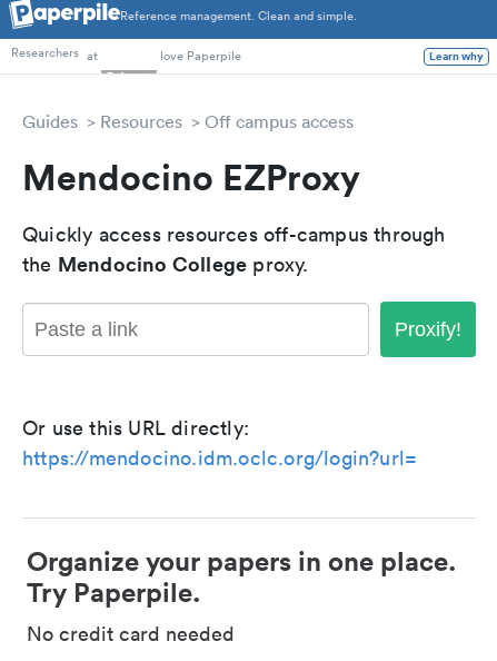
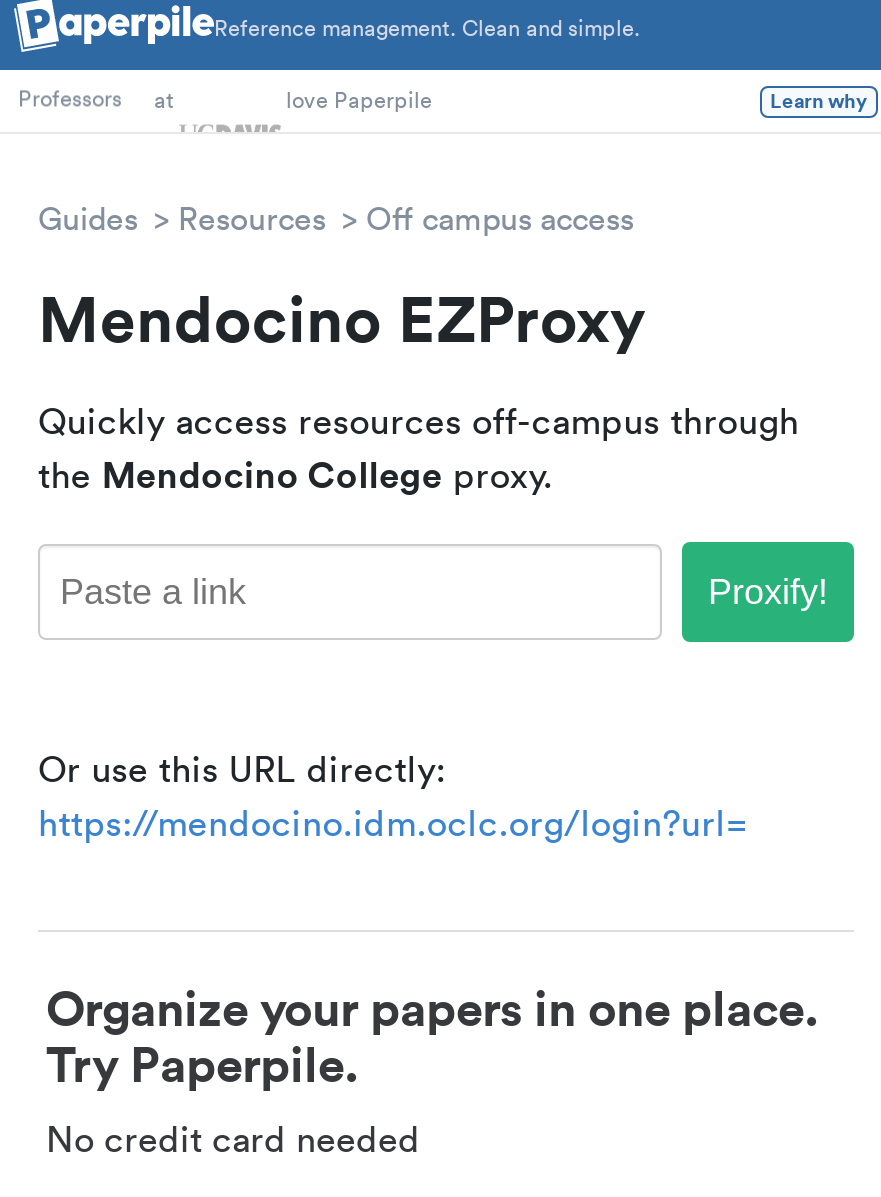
- Researchers at
+ Professors
+ at
